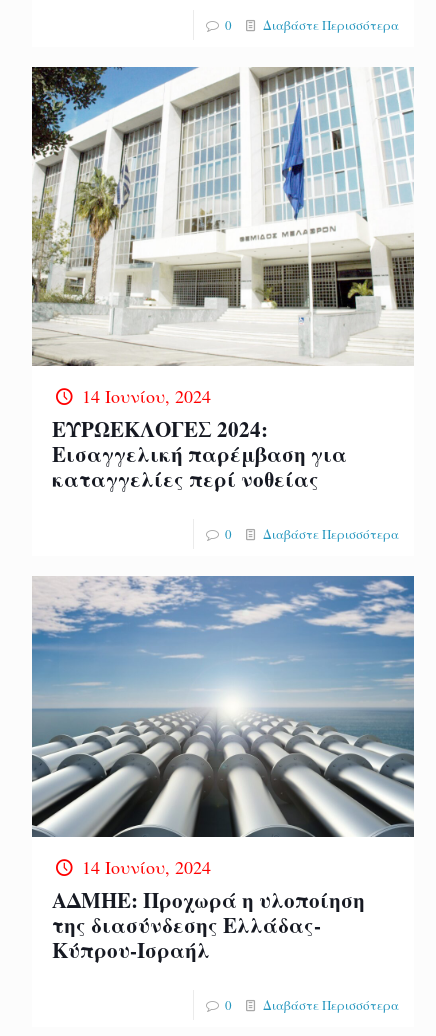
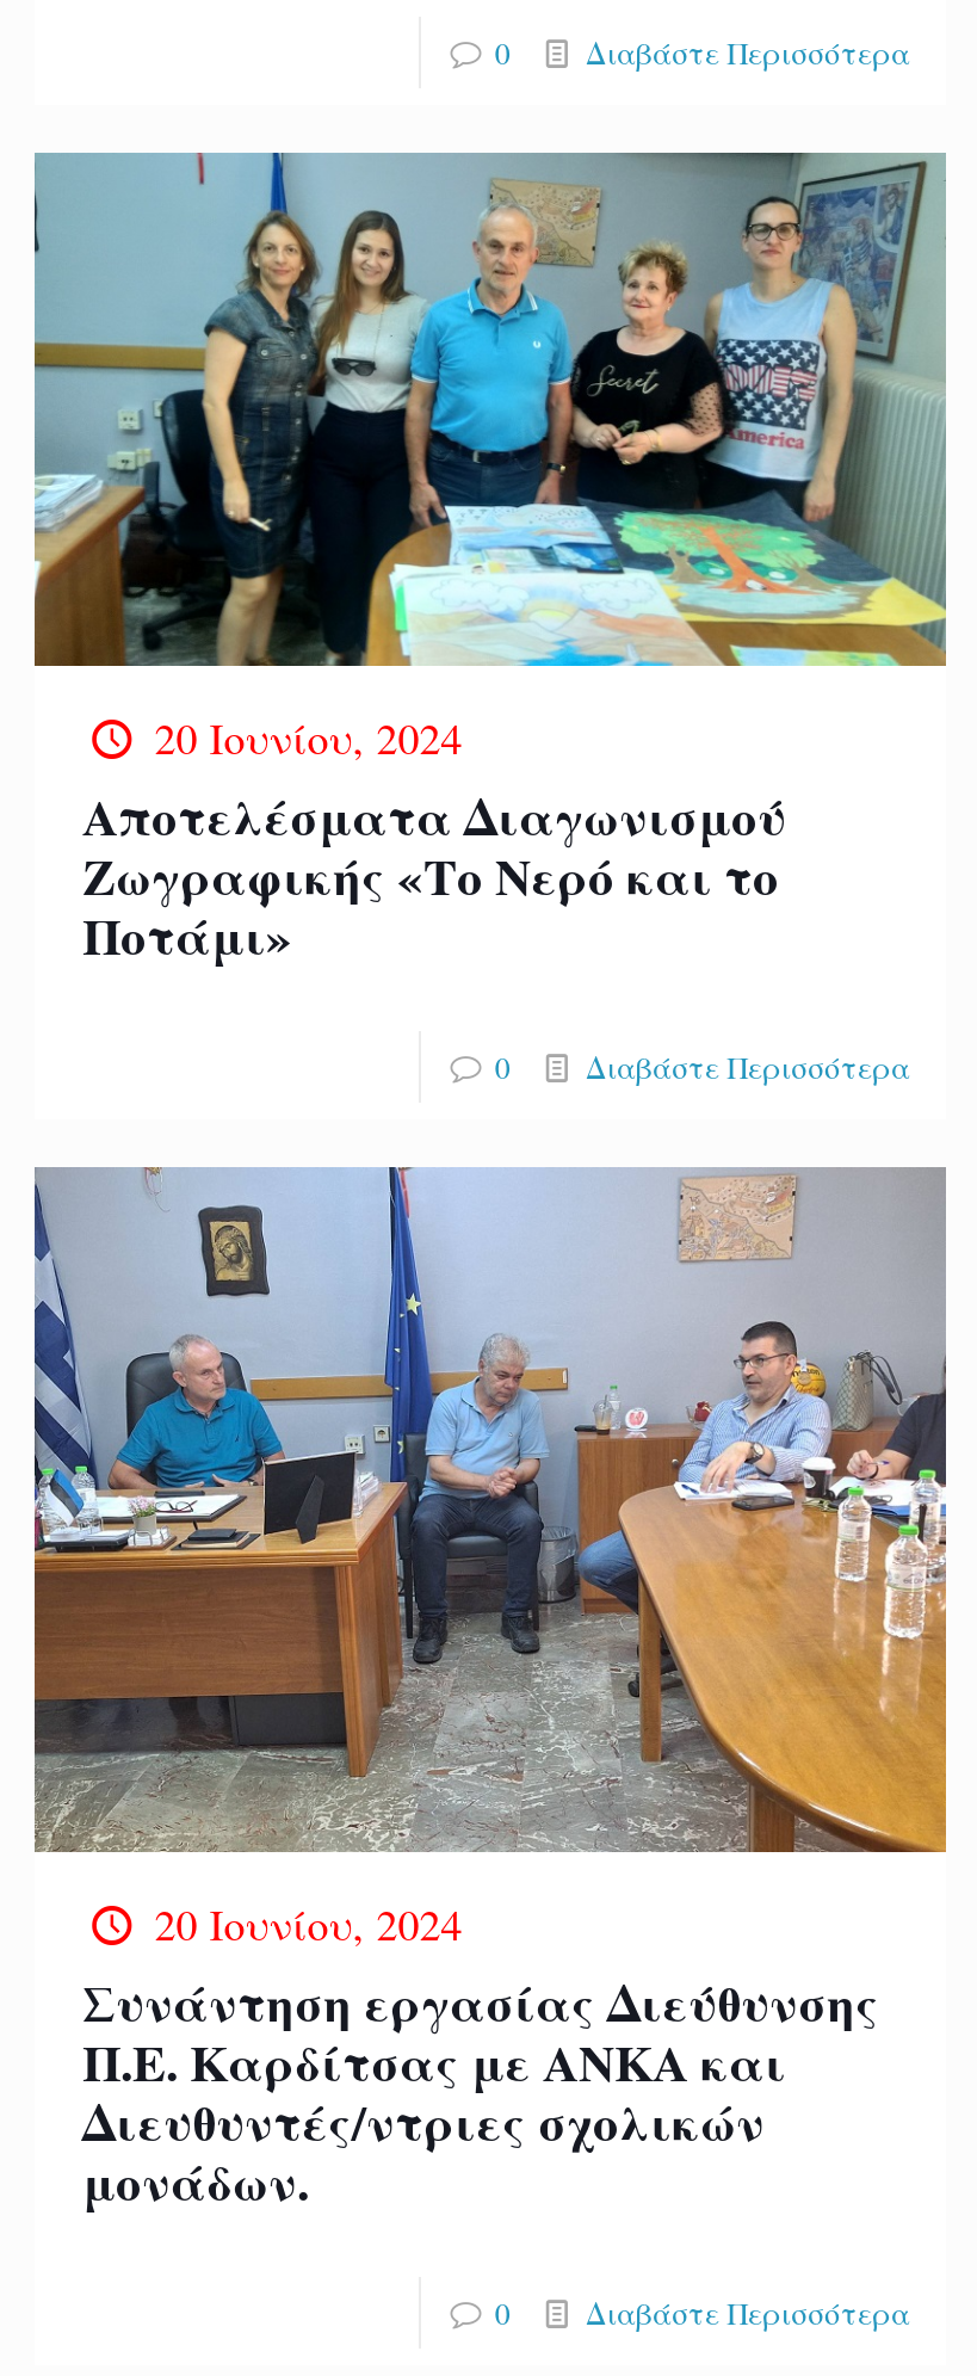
- [image]
- 14 Ιουνίου, 2024
- ΕΥΡΩΕΚΛΟΓΕΣ 2024:
- Εισαγγελική παρέμβαση για
- καταγγελίες περί νοθείας
+ [image]
+ 20 Ιουνίου, 2024
+ Αποτελέσματα Διαγωνισμού
+ Ζωγραφικής «Το Νερό και το
+ Ποτάμι»

moved up: 0 | Διαβάστε Περισσότερα

- [image]
- 14 Ιουνίου, 2024
- ΑΔΜΗΕ: Προχωρά η υλοποίηση
- της διασύνδεσης Ελλάδας-
- Κύπρου-Ισραήλ
+ [image]
+ 20 Ιουνίου, 2024
+ Συνάντηση εργασίας Διεύθυνσης
+ Π.Ε. Καρδίτσας με ΑΝΚΑ και
+ Διευθυντές/ντριες σχολικών
+ μονάδων.
